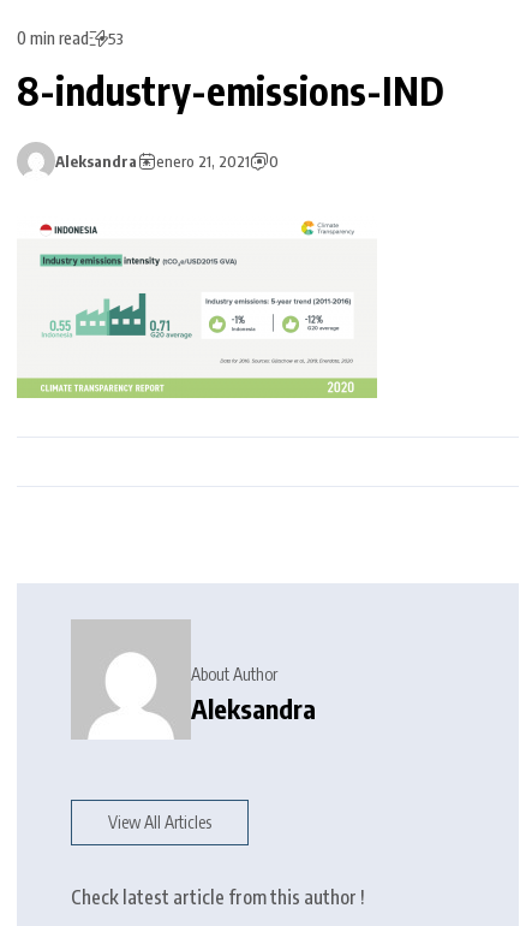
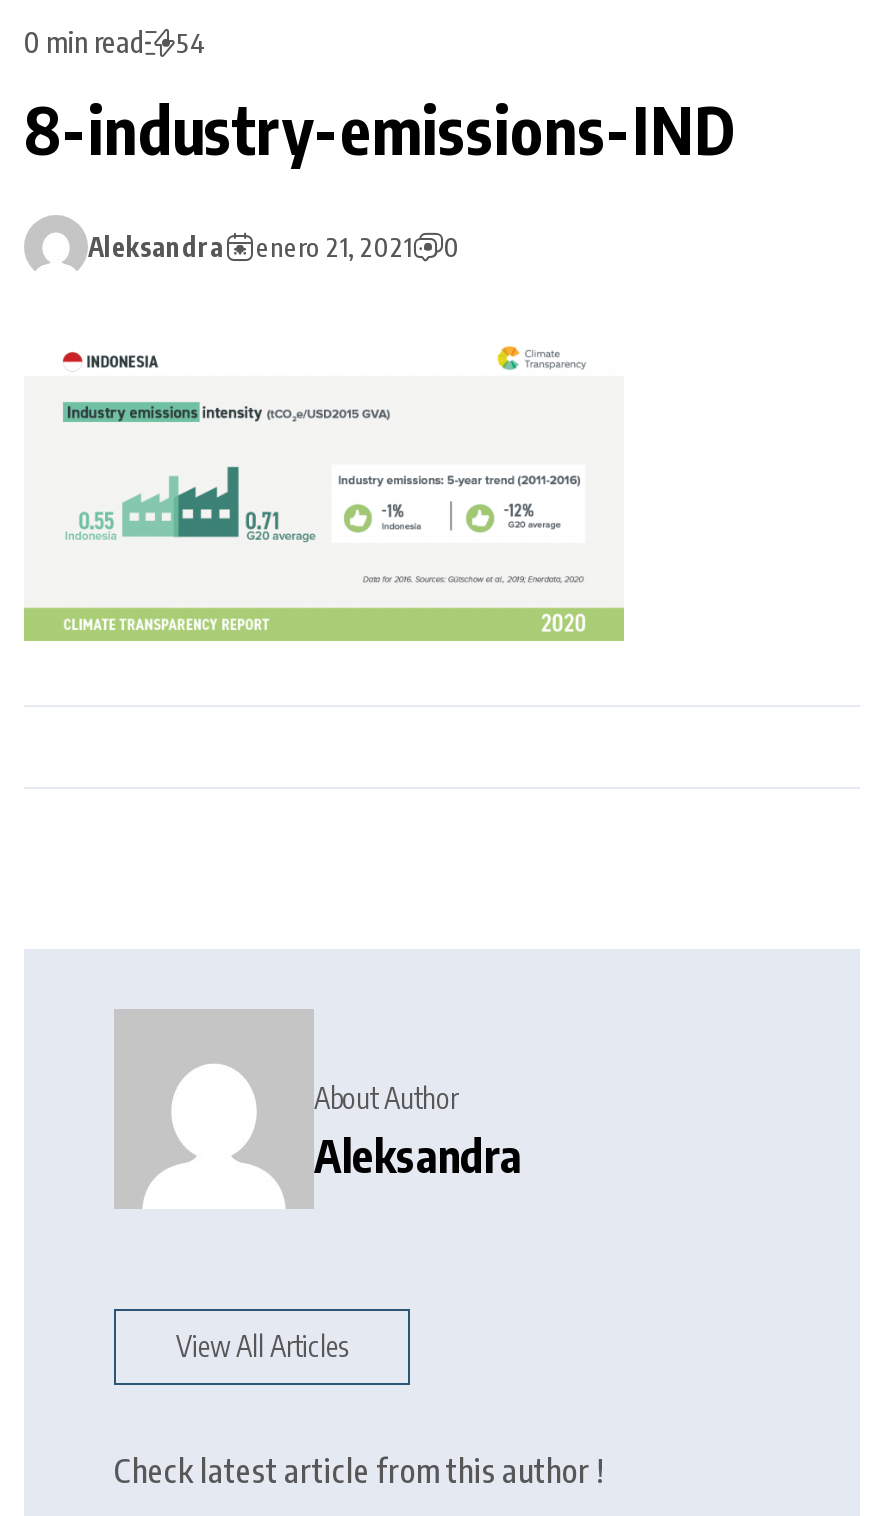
- 0 min read 53
+ 0 min read 54
